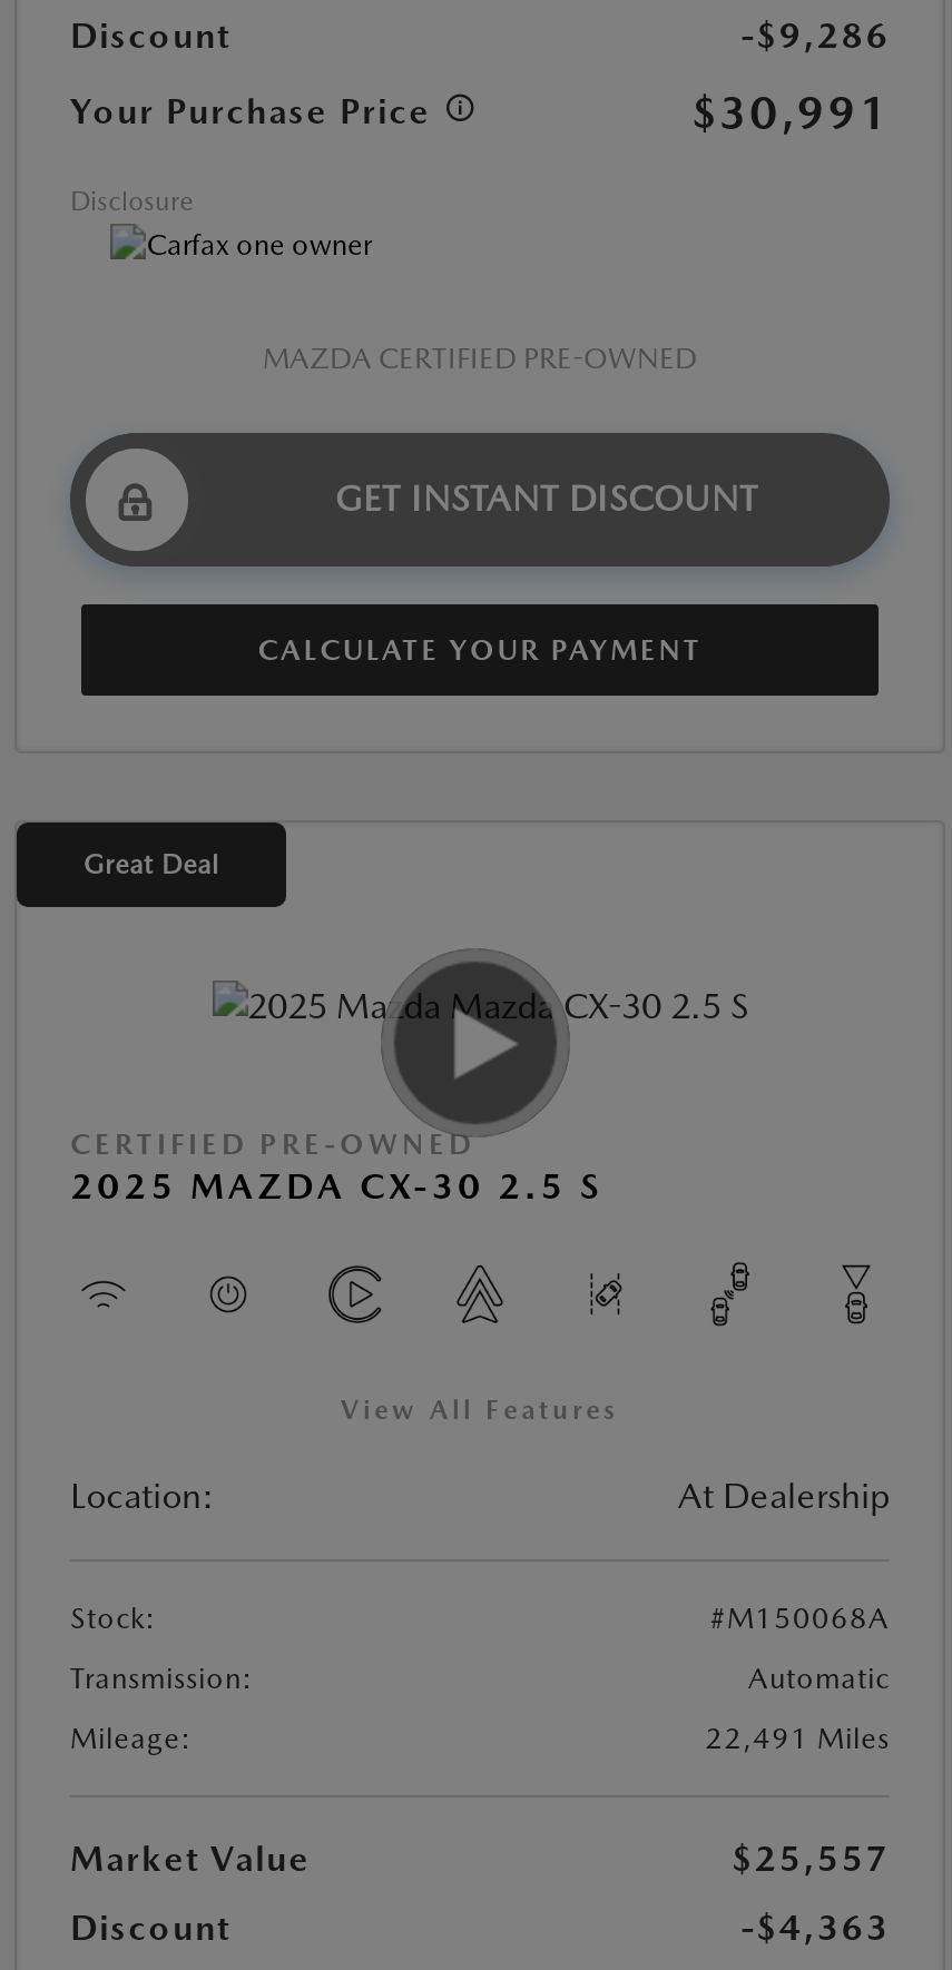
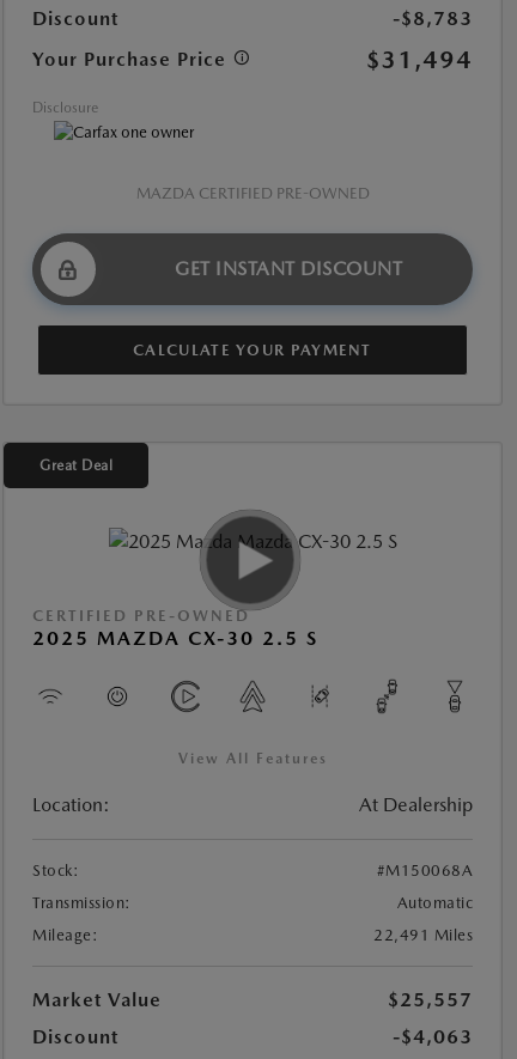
- -$9,286
+ -$8,783

- $30,991
+ $31,494

- -$4,363
+ -$4,063
